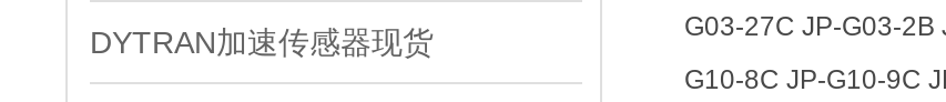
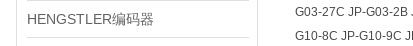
- DYTRAN加速传感器现货
+ HENGSTLER编码器
